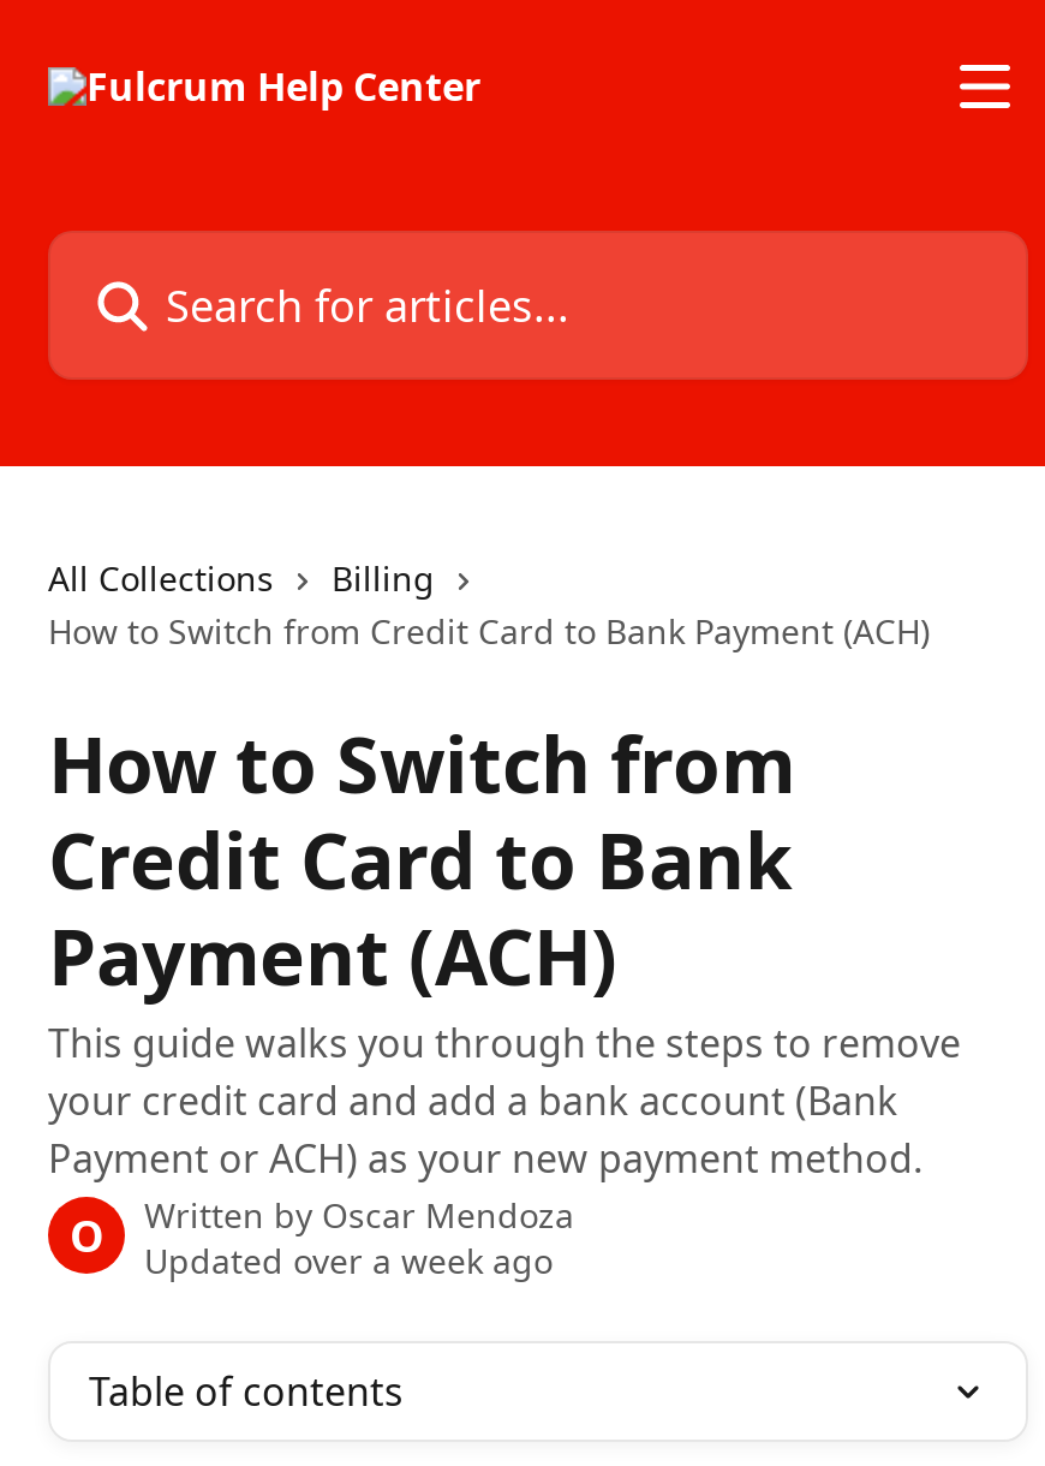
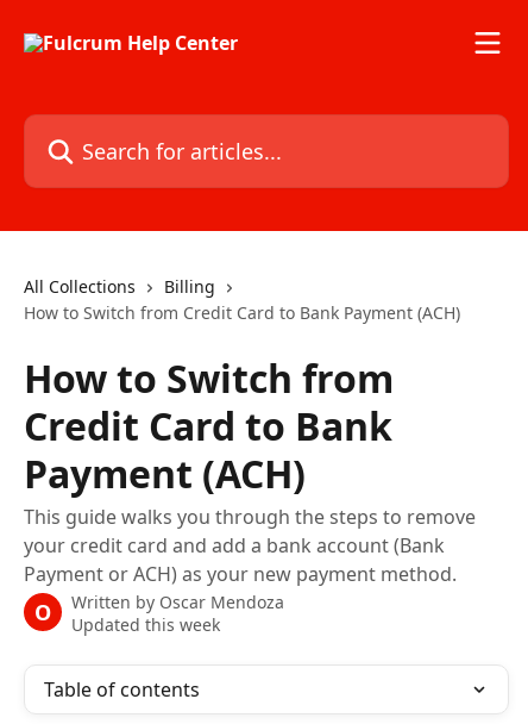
- Updated over a week ago
+ Updated this week
